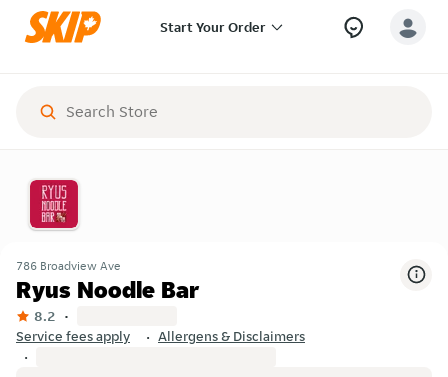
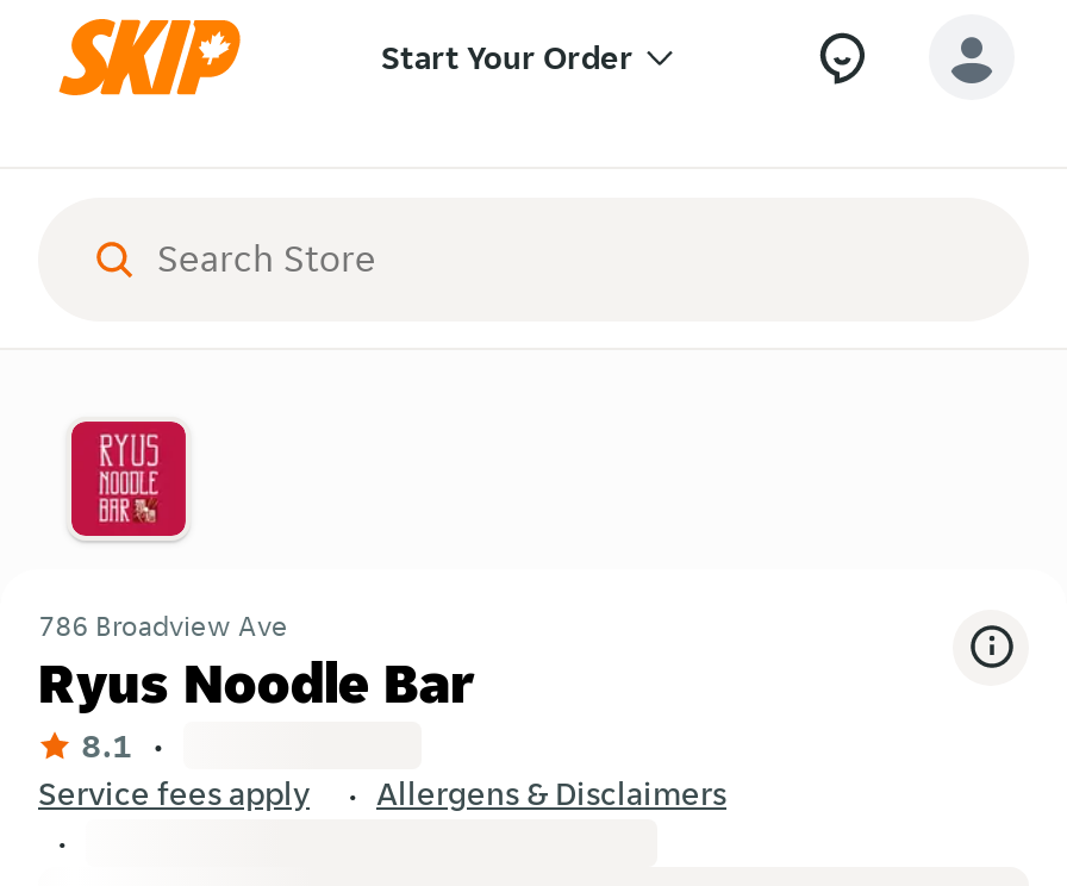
- 8.2
+ 8.1
